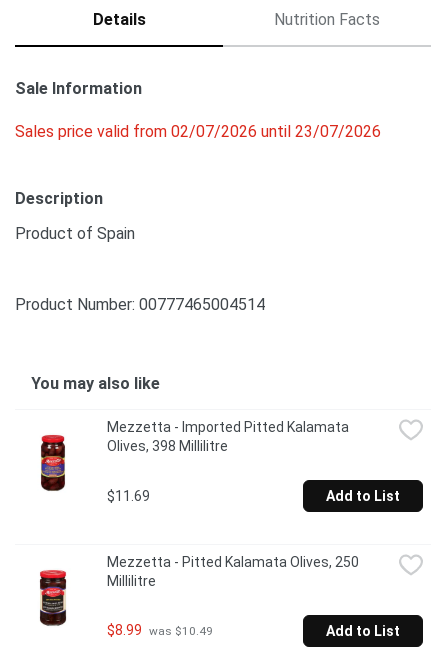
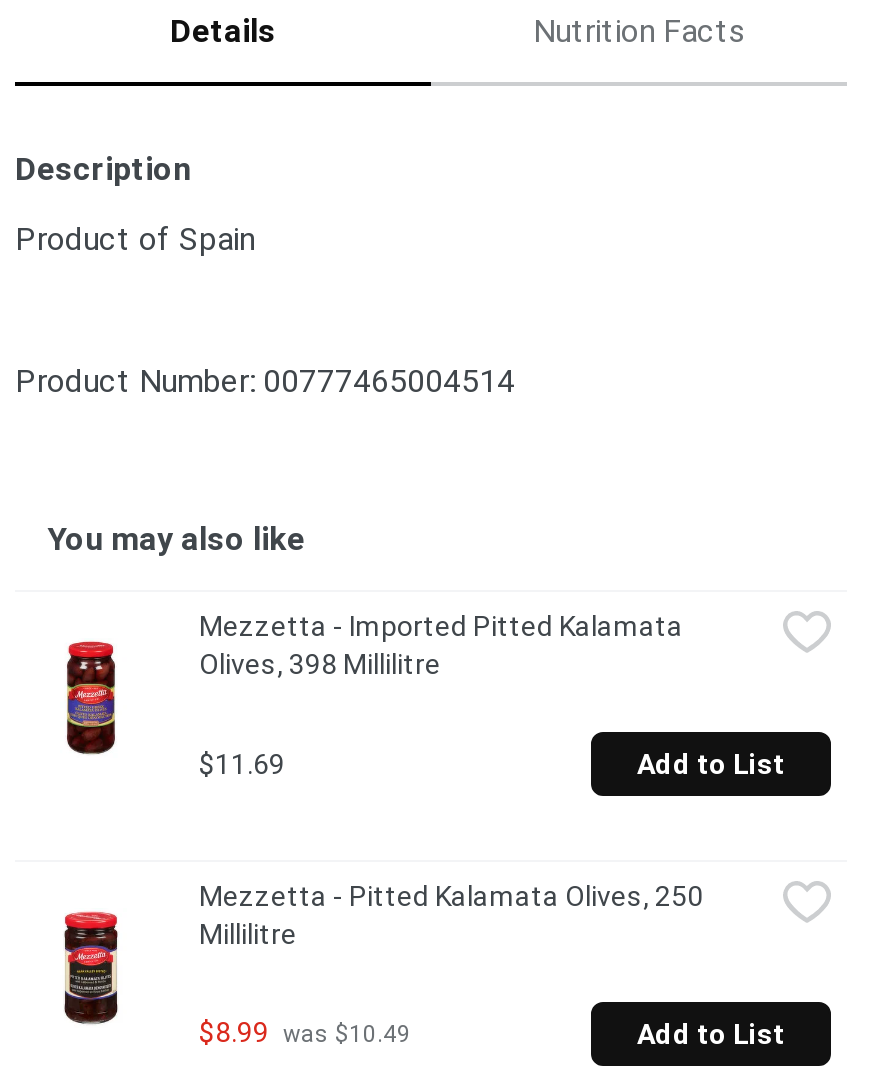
- Sale Information
- Sales price valid from 02/07/2026 until 23/07/2026
